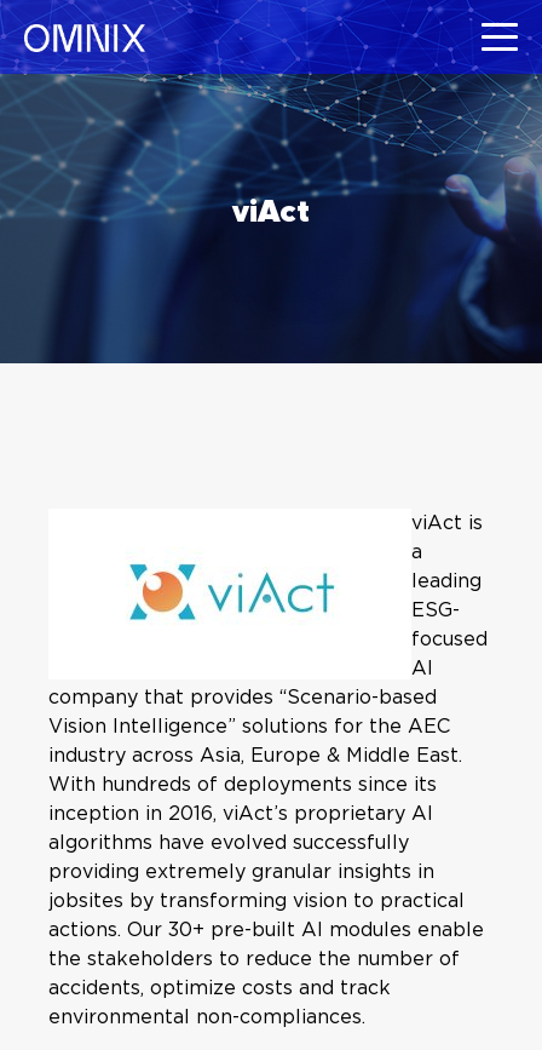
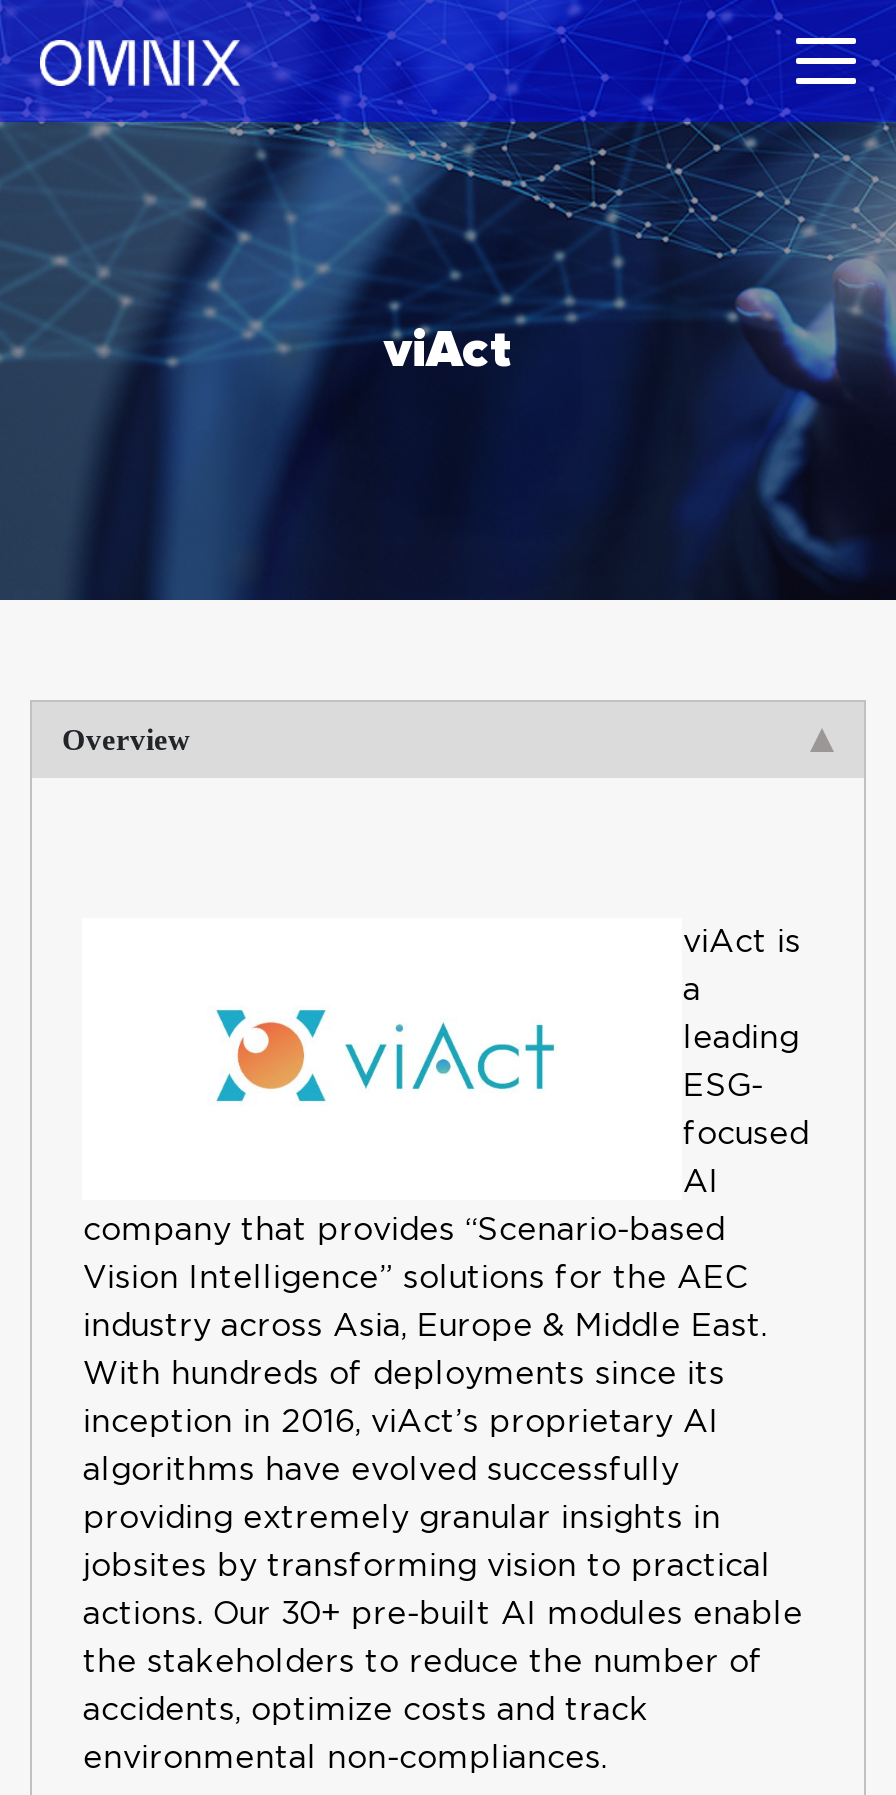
+ Overview
